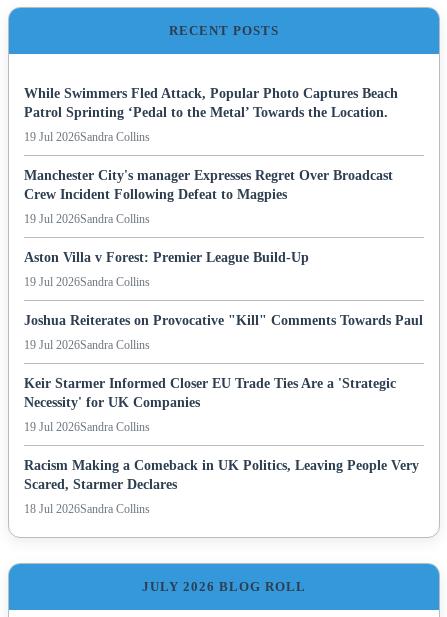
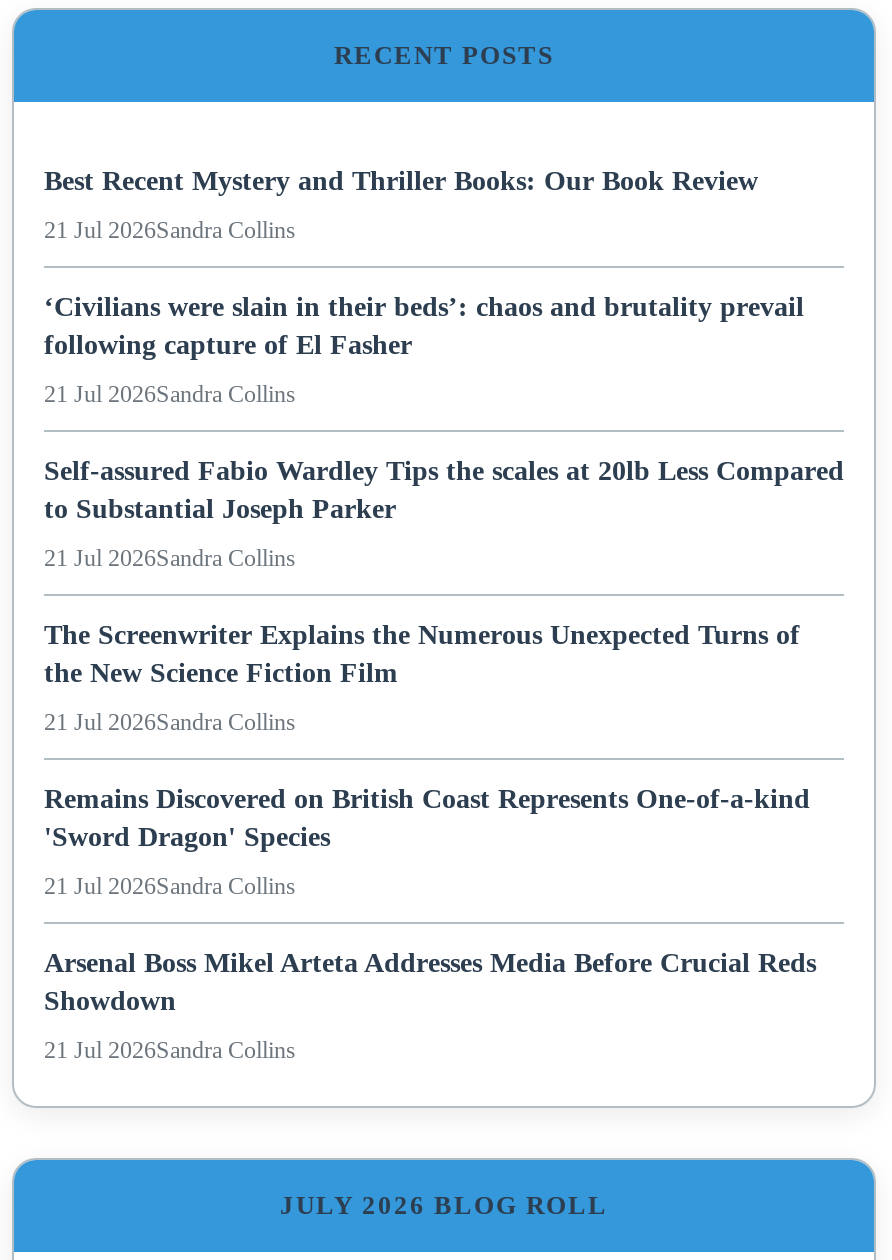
- While Swimmers Fled Attack, Popular Photo Captures Beach
- Patrol Sprinting ‘Pedal to the Metal’ Towards the Location.
+ Best Recent Mystery and Thriller Books: Our Book Review

- 19 Jul 2026Sandra Collins
+ 21 Jul 2026Sandra Collins

- Manchester City's manager Expresses Regret Over Broadcast
- Crew Incident Following Defeat to Magpies
+ ‘Civilians were slain in their beds’: chaos and brutality prevail
+ following capture of El Fasher

- 19 Jul 2026Sandra Collins
+ 21 Jul 2026Sandra Collins

- Aston Villa v Forest: Premier League Build-Up
+ Self-assured Fabio Wardley Tips the scales at 20lb Less Compared
+ to Substantial Joseph Parker

- 19 Jul 2026Sandra Collins
+ 21 Jul 2026Sandra Collins

- Joshua Reiterates on Provocative "Kill" Comments Towards Paul
+ The Screenwriter Explains the Numerous Unexpected Turns of
+ the New Science Fiction Film

- 19 Jul 2026Sandra Collins
+ 21 Jul 2026Sandra Collins

- Keir Starmer Informed Closer EU Trade Ties Are a 'Strategic
- Necessity' for UK Companies
+ Remains Discovered on British Coast Represents One-of-a-kind
+ 'Sword Dragon' Species

- 19 Jul 2026Sandra Collins
+ 21 Jul 2026Sandra Collins

- Racism Making a Comeback in UK Politics, Leaving People Very
- Scared, Starmer Declares
+ Arsenal Boss Mikel Arteta Addresses Media Before Crucial Reds
+ Showdown

- 18 Jul 2026Sandra Collins
+ 21 Jul 2026Sandra Collins
